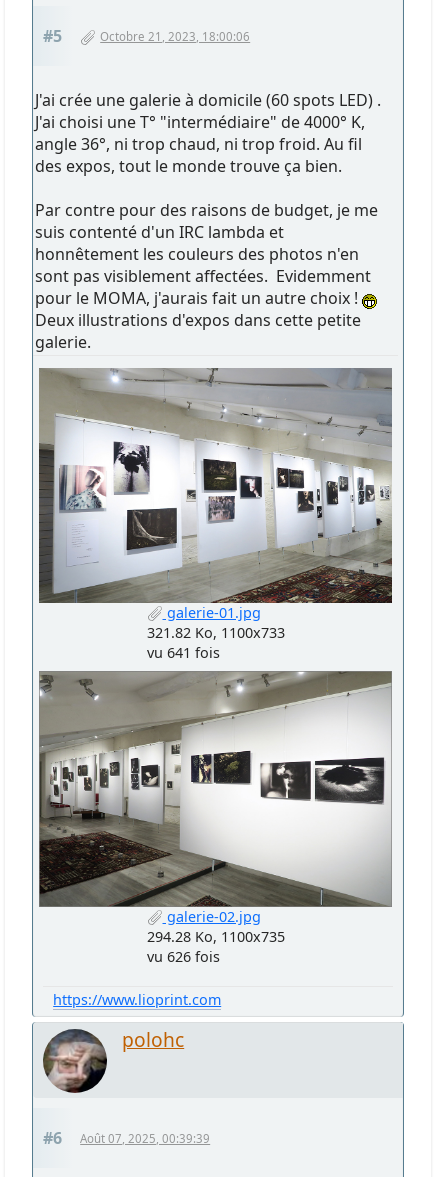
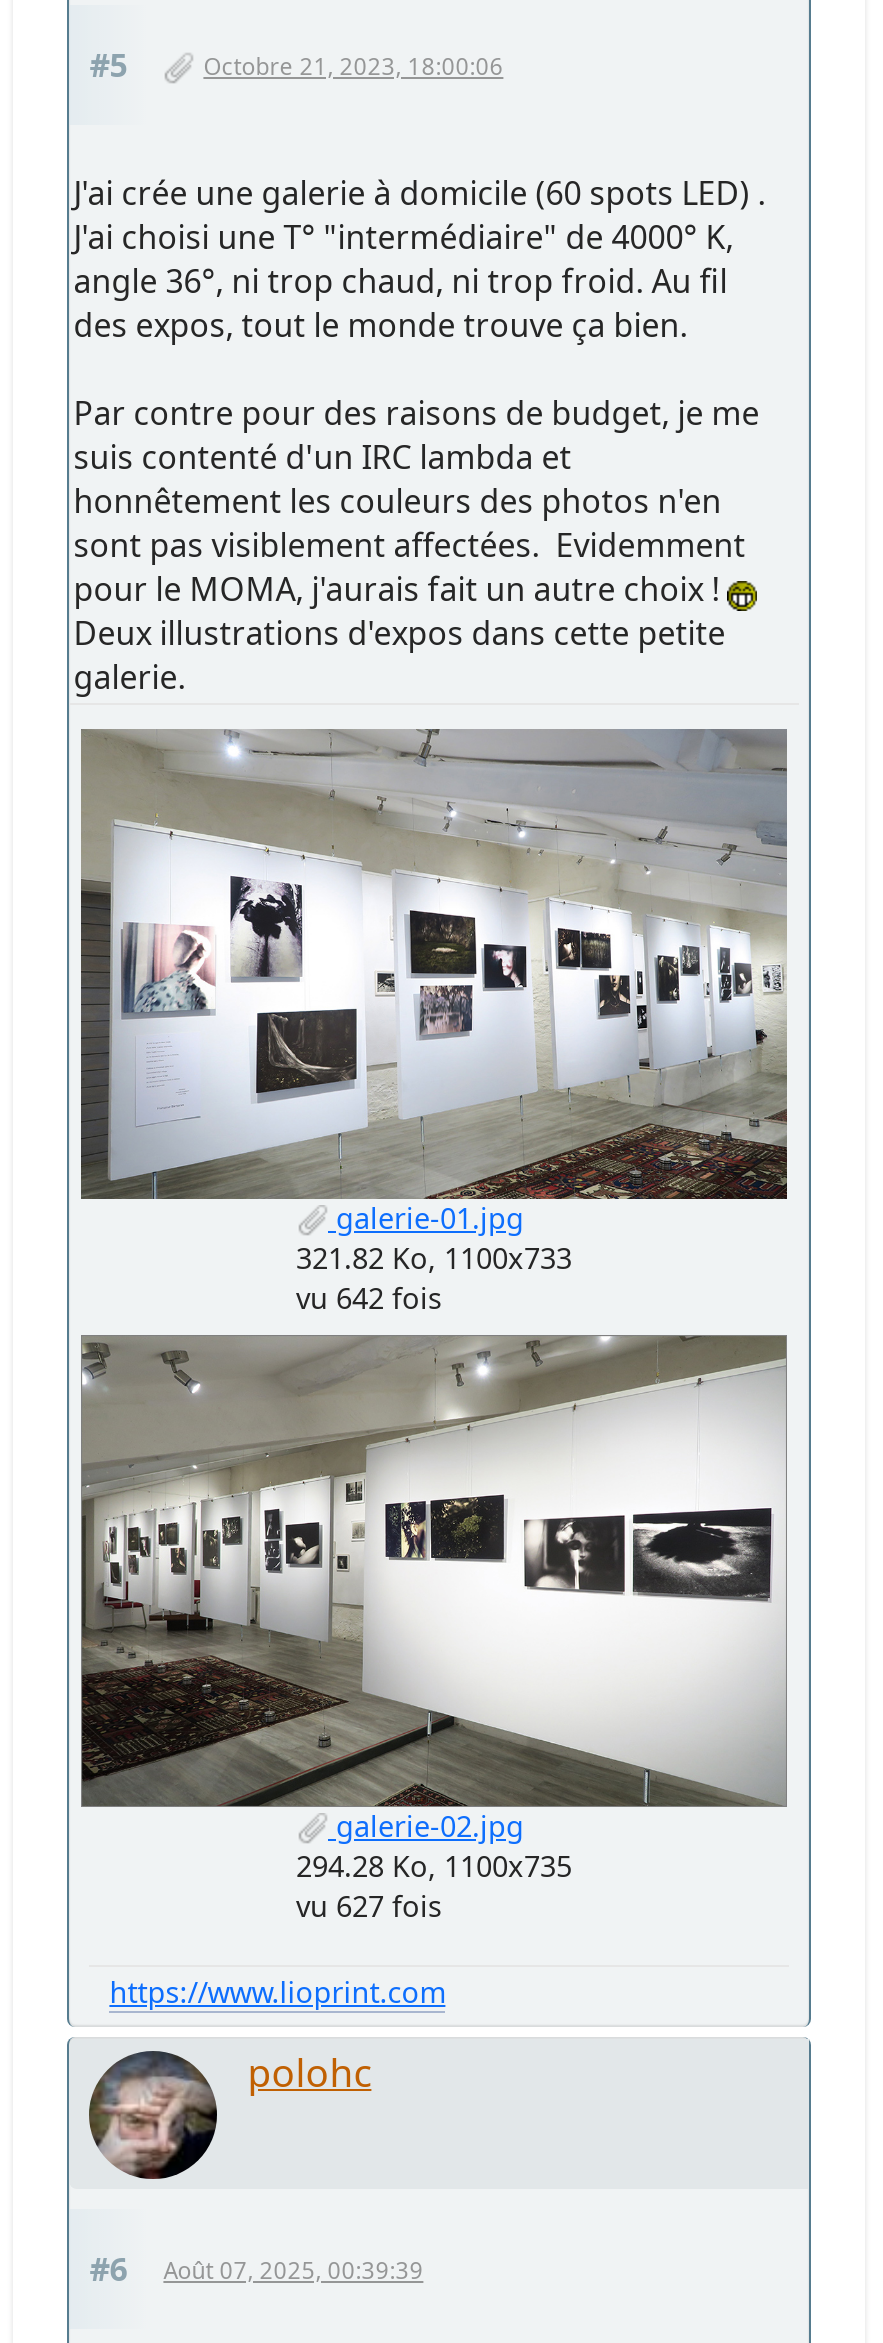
- vu 641 fois
+ vu 642 fois

- vu 626 fois
+ vu 627 fois
